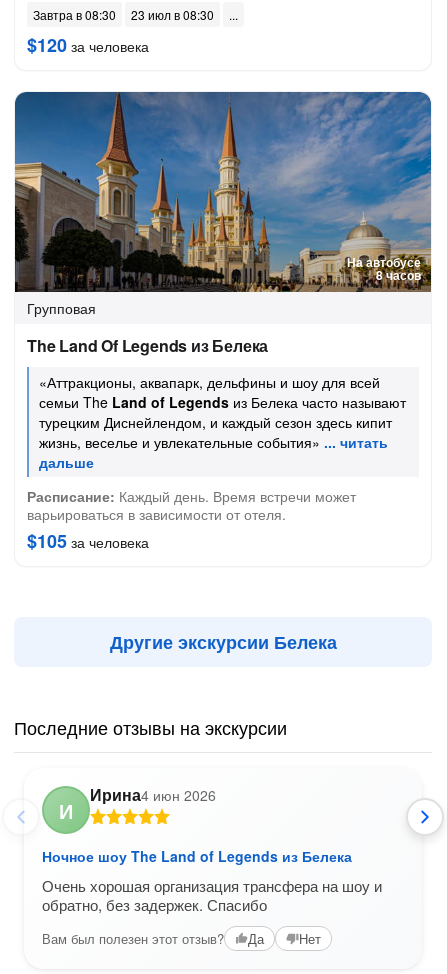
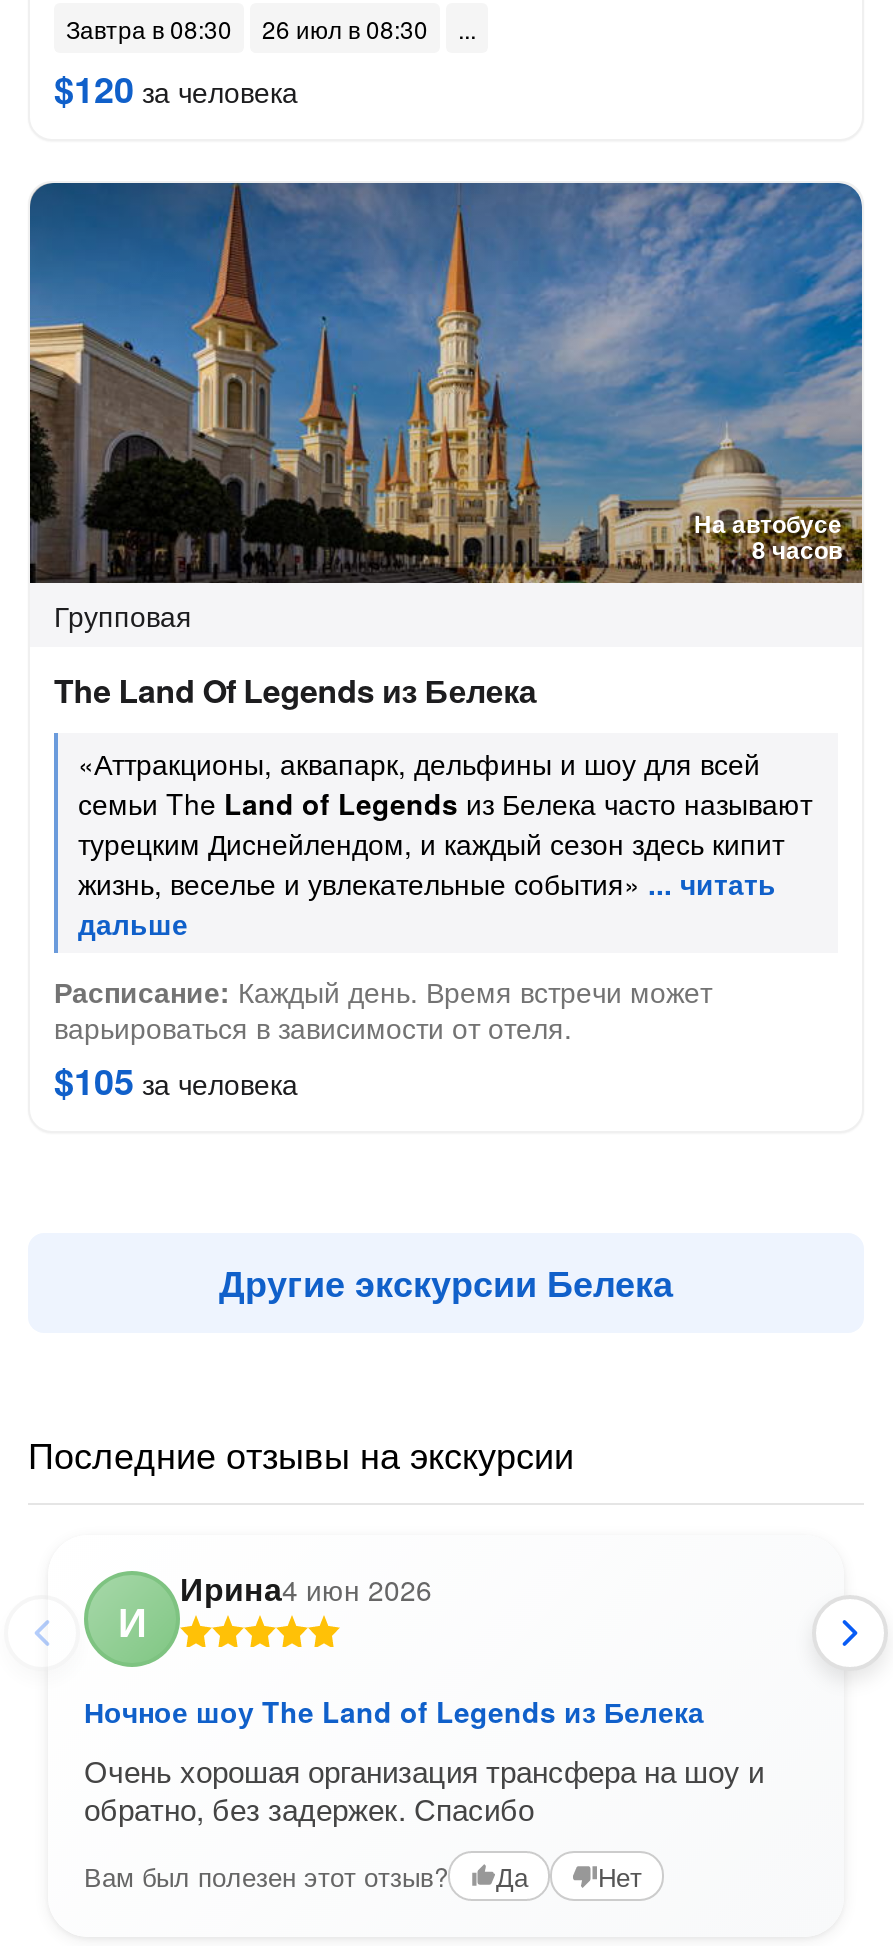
- Завтра в 08:30 23 июл в 08:30
+ Завтра в 08:30 26 июл в 08:30
